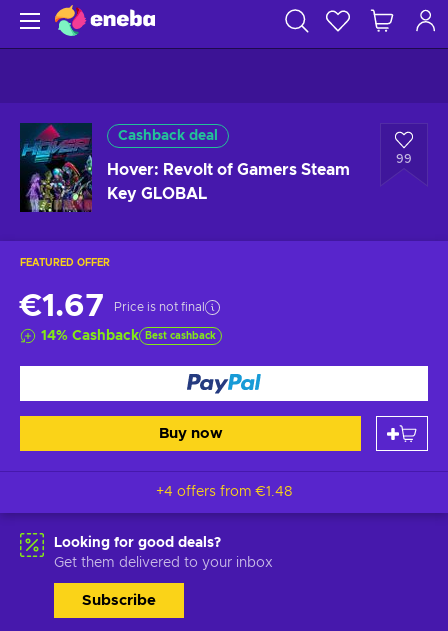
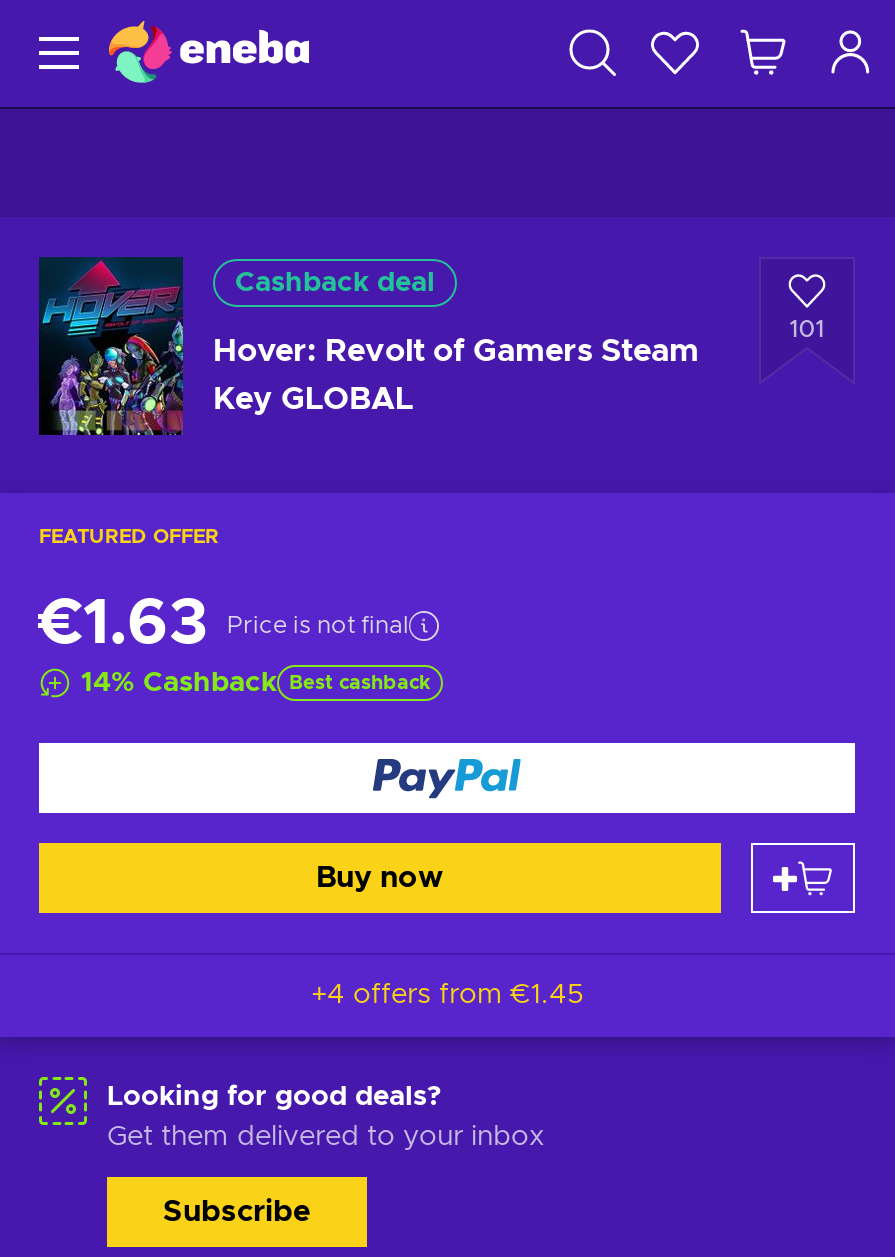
- 99
+ 101

- €1.67 Price is not final
+ €1.63 Price is not final

- +4 offers from €1.48
+ +4 offers from €1.45
